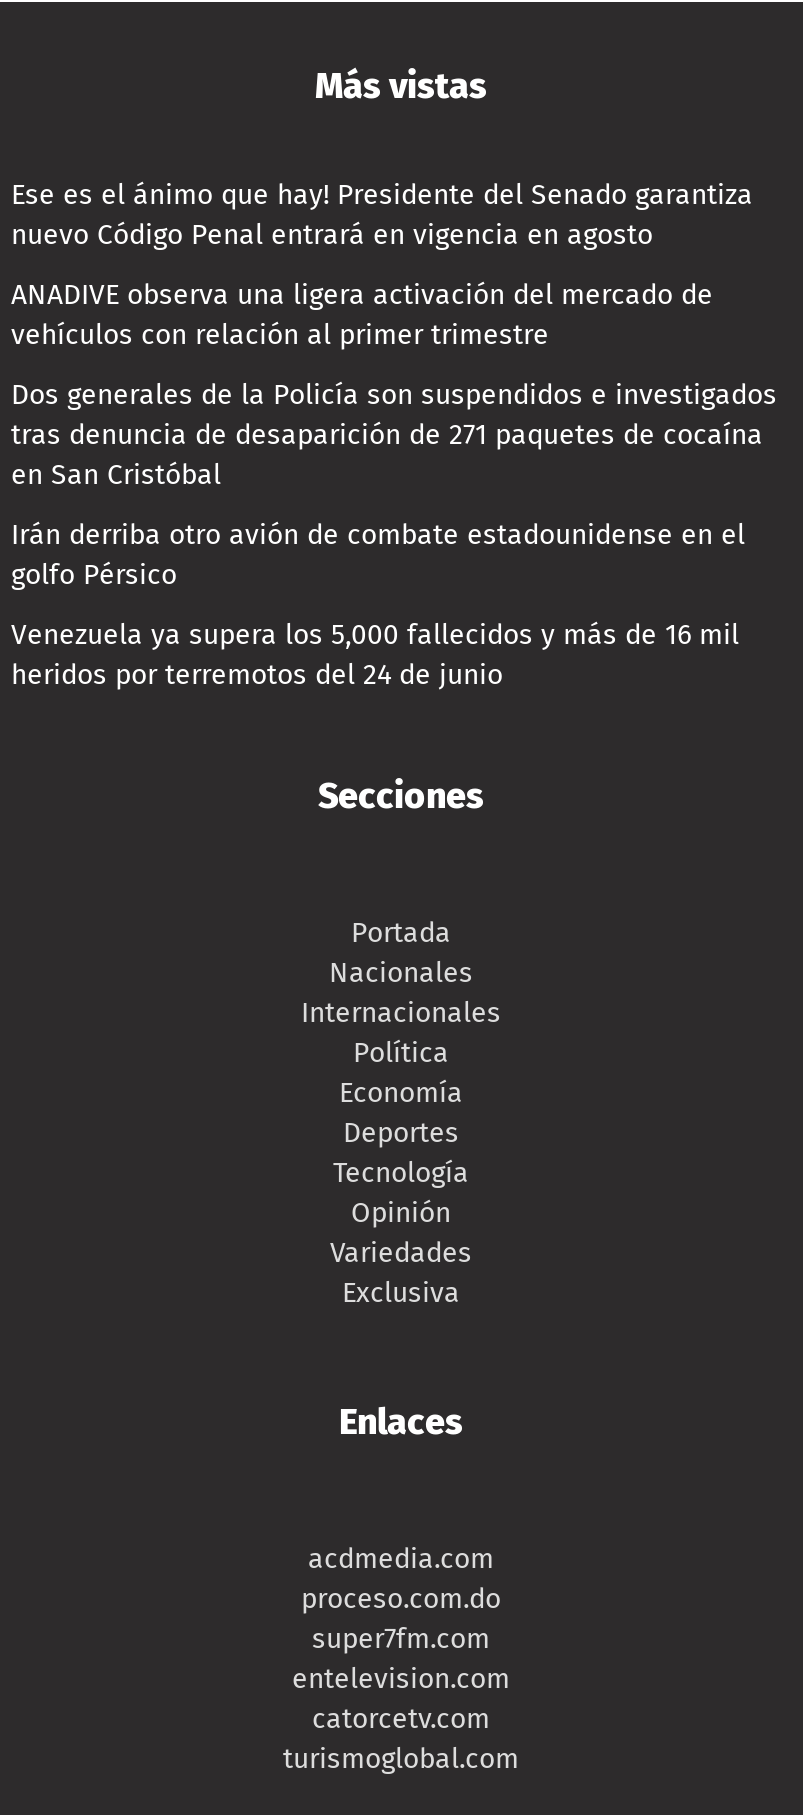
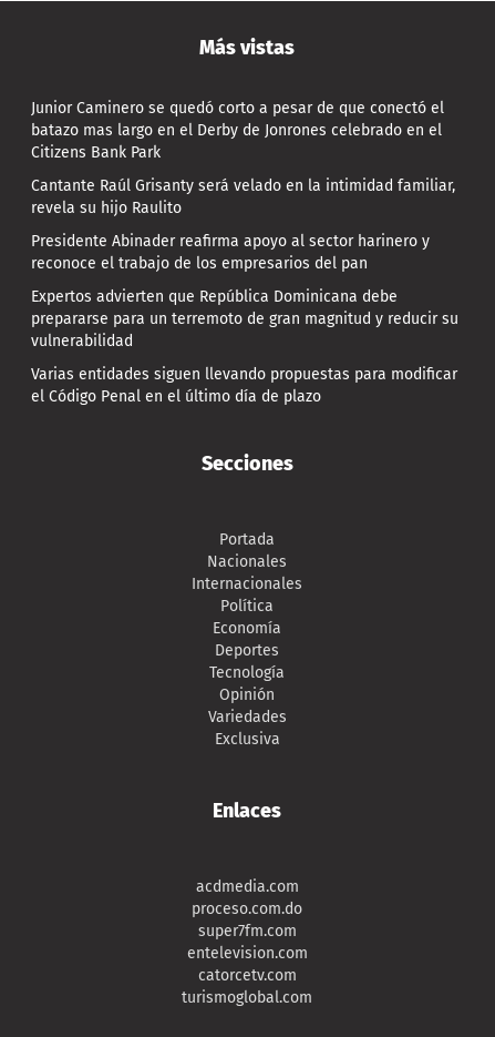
- Ese es el ánimo que hay! Presidente del Senado garantiza
- nuevo Código Penal entrará en vigencia en agosto
+ Junior Caminero se quedó corto a pesar de que conectó el
+ batazo mas largo en el Derby de Jonrones celebrado en el
+ Citizens Bank Park

- ANADIVE observa una ligera activación del mercado de
- vehículos con relación al primer trimestre
+ Cantante Raúl Grisanty será velado en la intimidad familiar,
+ revela su hijo Raulito

- Dos generales de la Policía son suspendidos e investigados
- tras denuncia de desaparición de 271 paquetes de cocaína
- en San Cristóbal
+ Presidente Abinader reafirma apoyo al sector harinero y
+ reconoce el trabajo de los empresarios del pan

- Irán derriba otro avión de combate estadounidense en el
- golfo Pérsico
+ Expertos advierten que República Dominicana debe
+ prepararse para un terremoto de gran magnitud y reducir su
+ vulnerabilidad

- Venezuela ya supera los 5,000 fallecidos y más de 16 mil
- heridos por terremotos del 24 de junio
+ Varias entidades siguen llevando propuestas para modificar
+ el Código Penal en el último día de plazo
